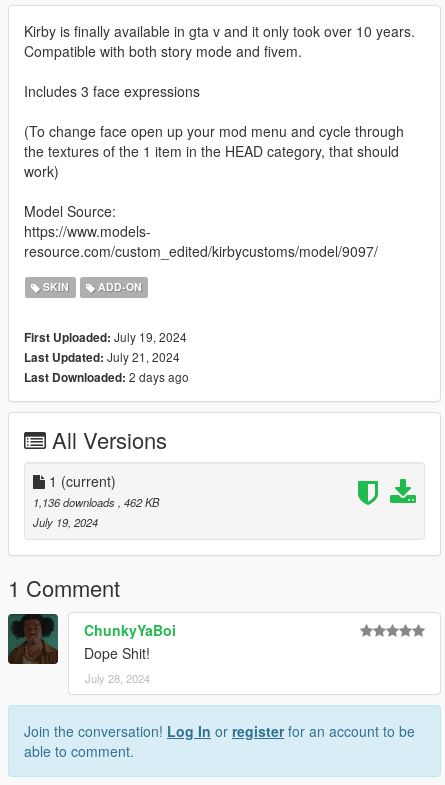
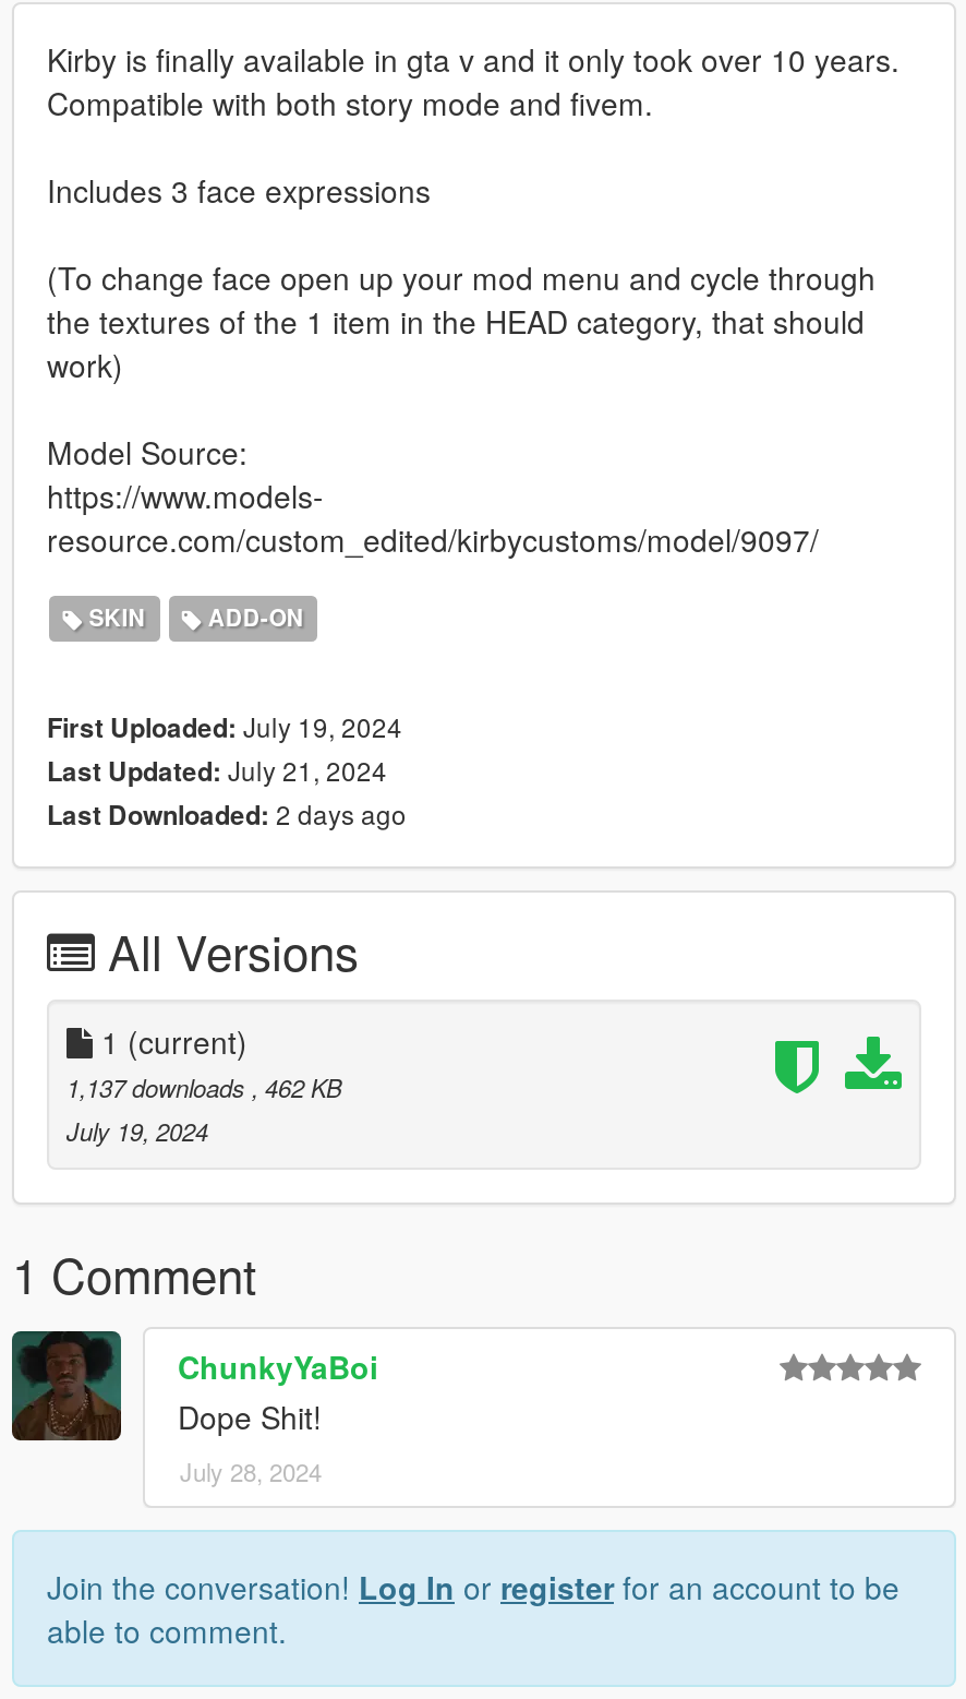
- 1,136 downloads, 462 KB
+ 1,137 downloads, 462 KB
